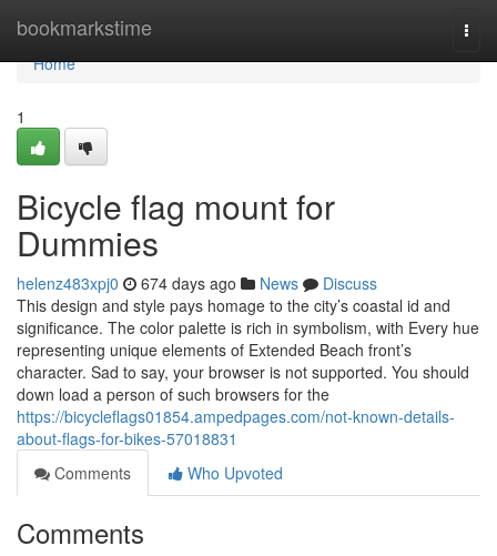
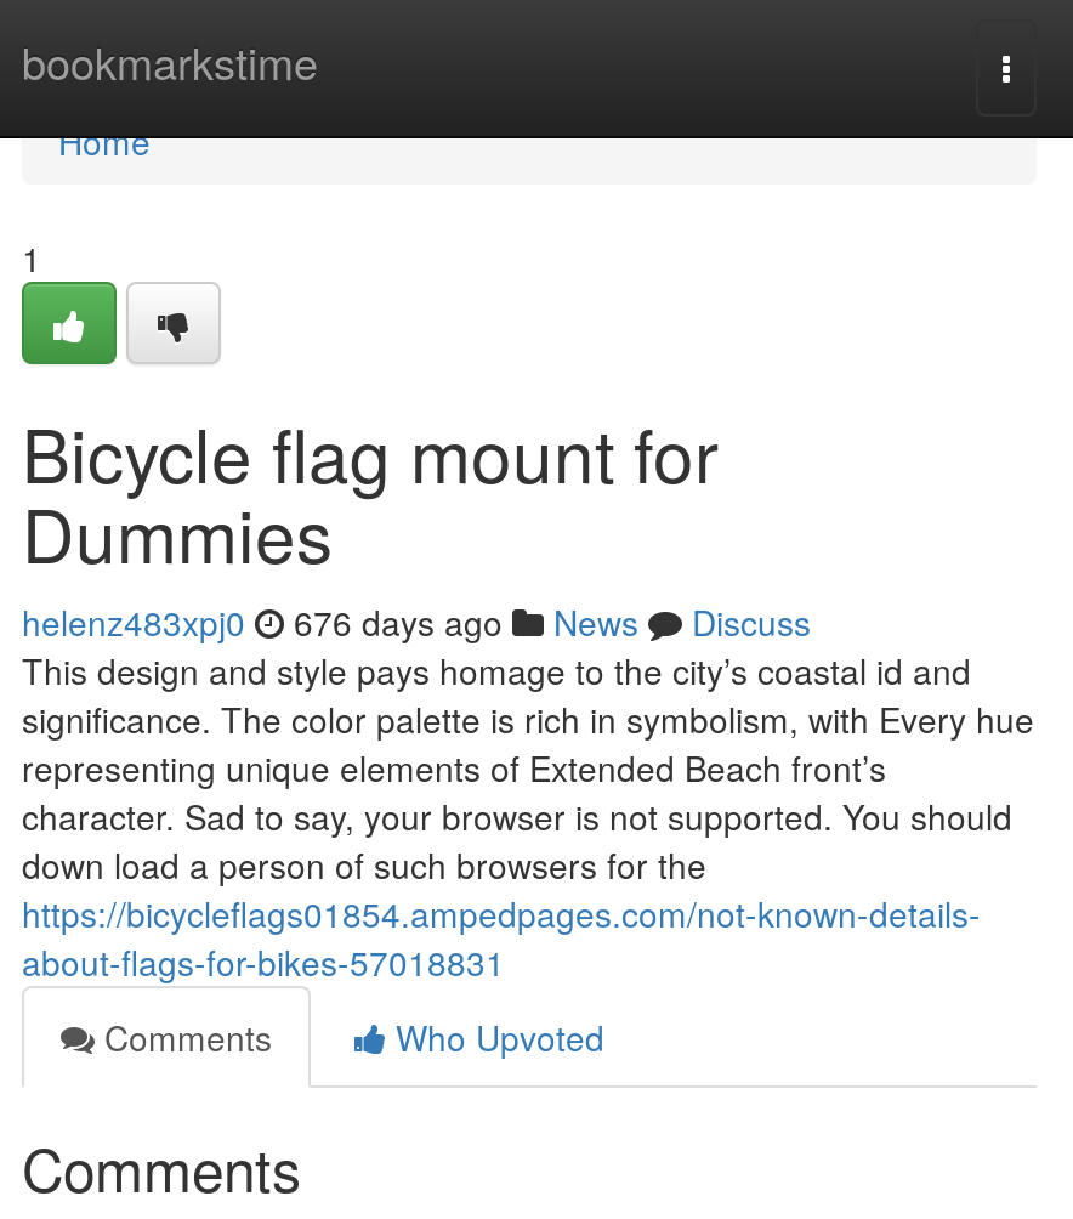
- helenz483xpj0 674 days ago News Discuss
+ helenz483xpj0 676 days ago News Discuss
